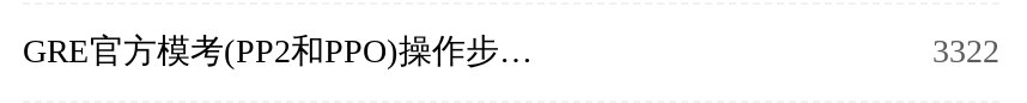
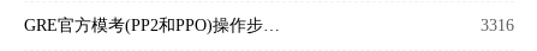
- 3322
+ 3316
